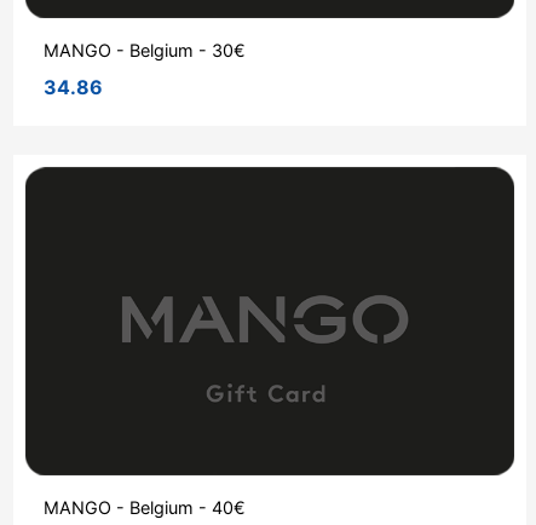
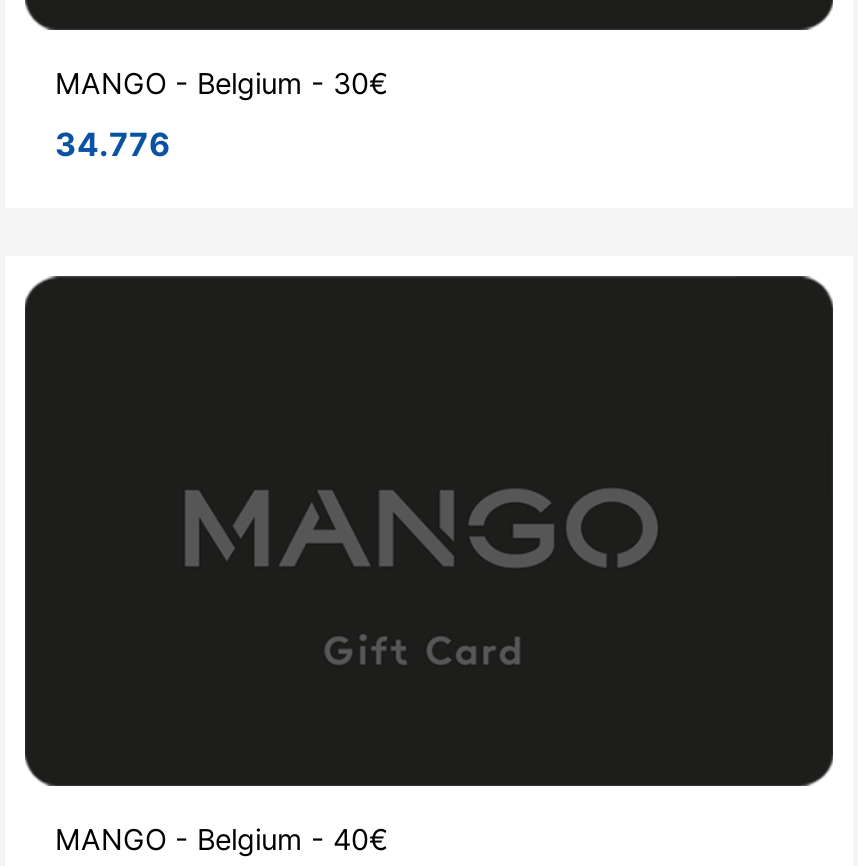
- 34.86
+ 34.776
